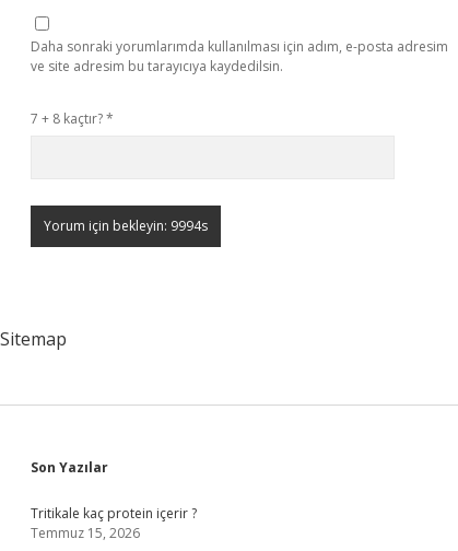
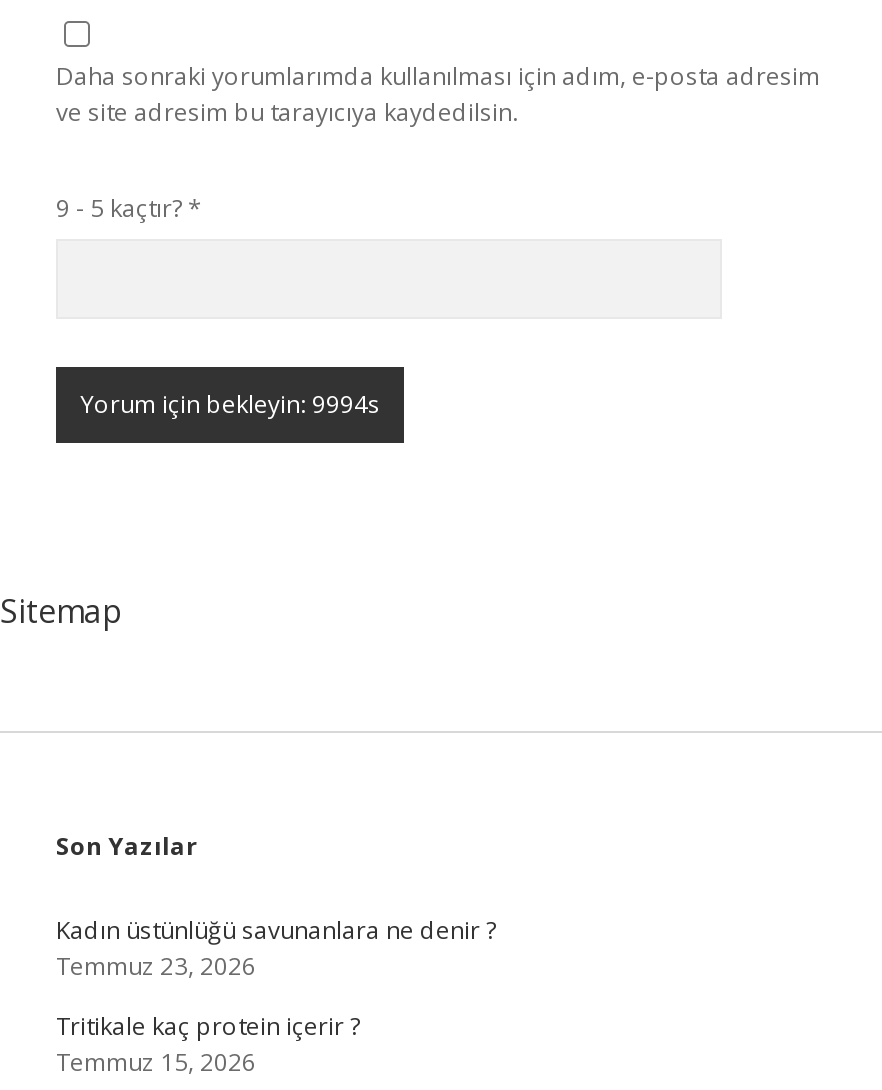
- 7 + 8 kaçtır? *
+ 9 - 5 kaçtır? *

+ Kadın üstünlüğü savunanlara ne denir ?
+ Temmuz 23, 2026
